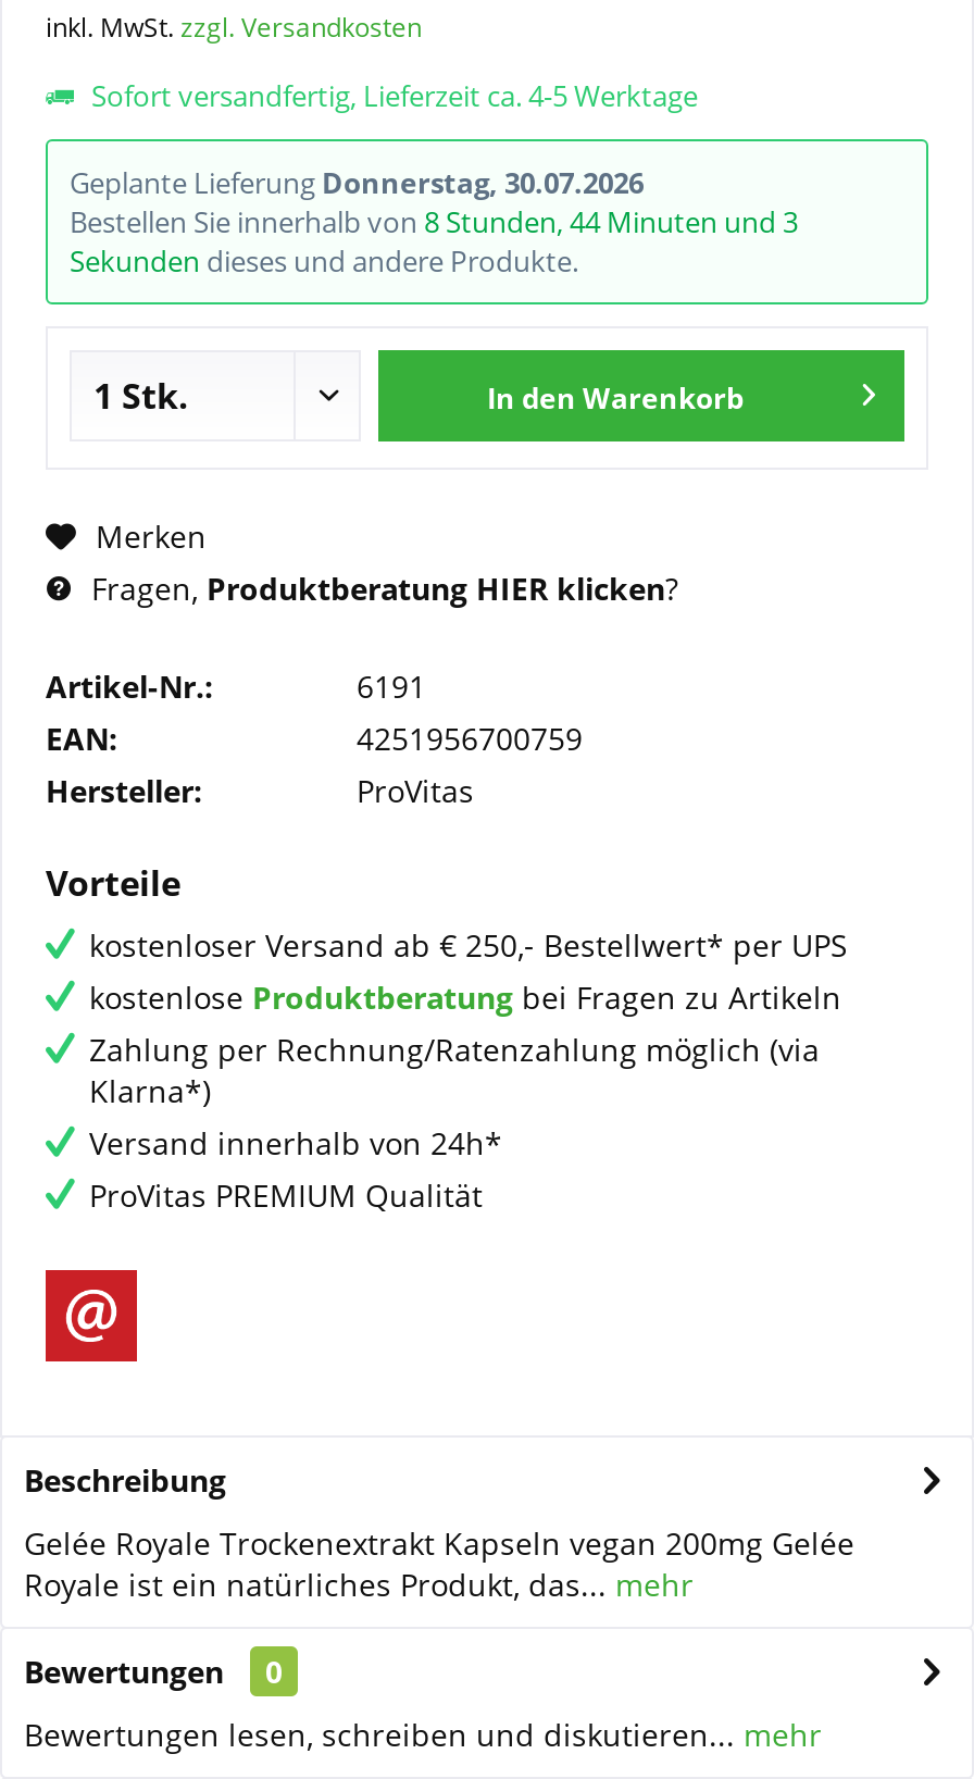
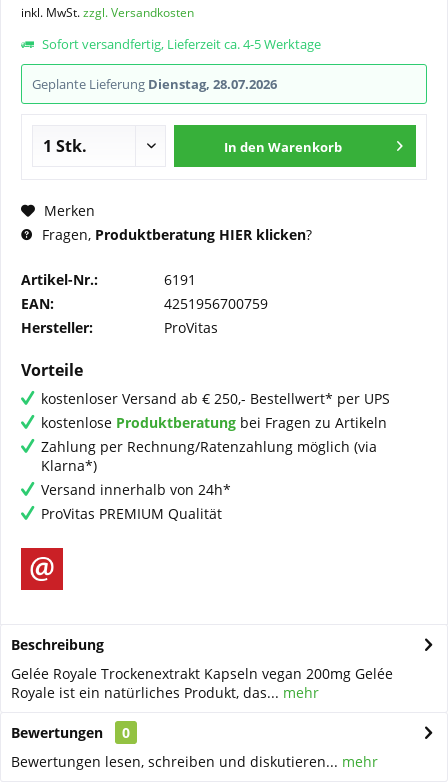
- Geplante Lieferung Donnerstag, 30.07.2026
- Bestellen Sie innerhalb von 8 Stunden, 44 Minuten und 3
- Sekunden dieses und andere Produkte.
+ Geplante Lieferung Dienstag, 28.07.2026
